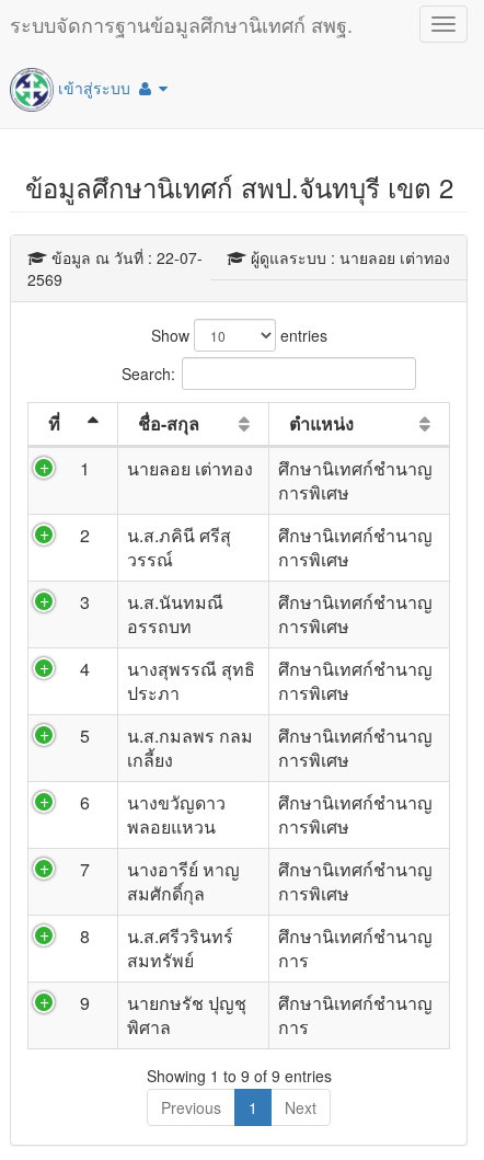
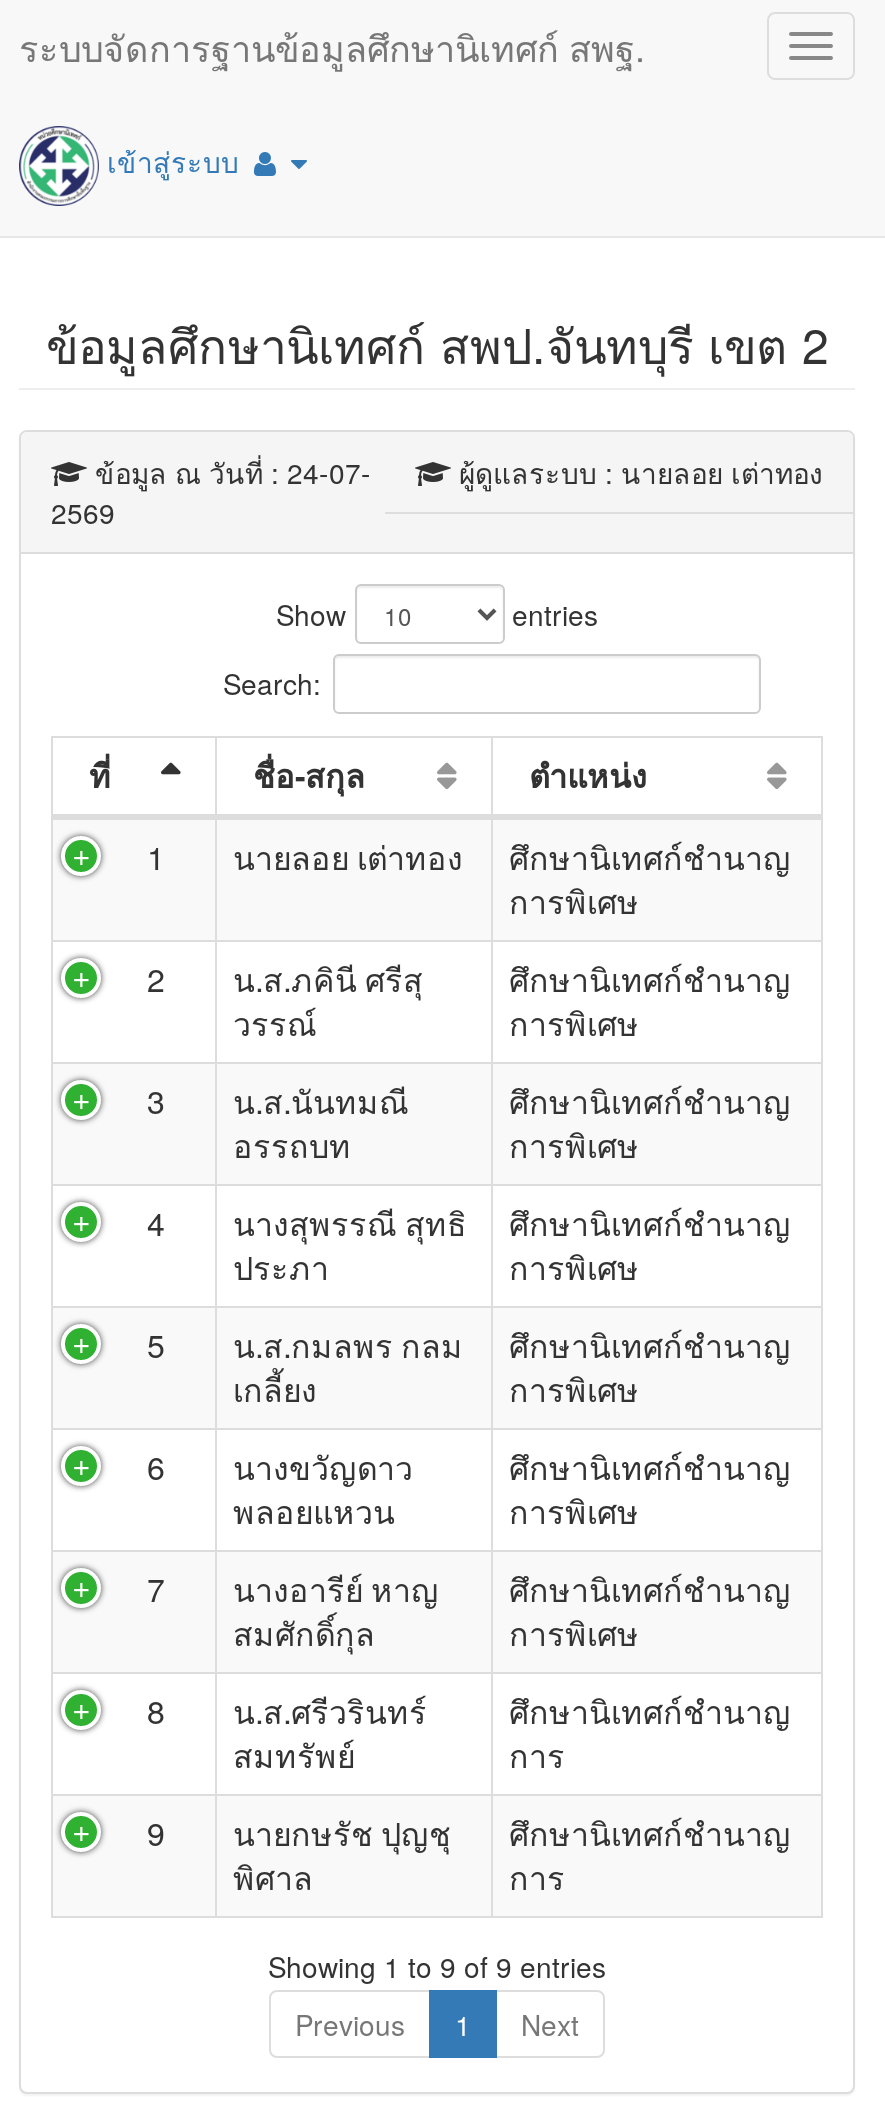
- ข้อมูล ณ วันที่ : 22-07-
+ ข้อมูล ณ วันที่ : 24-07-
